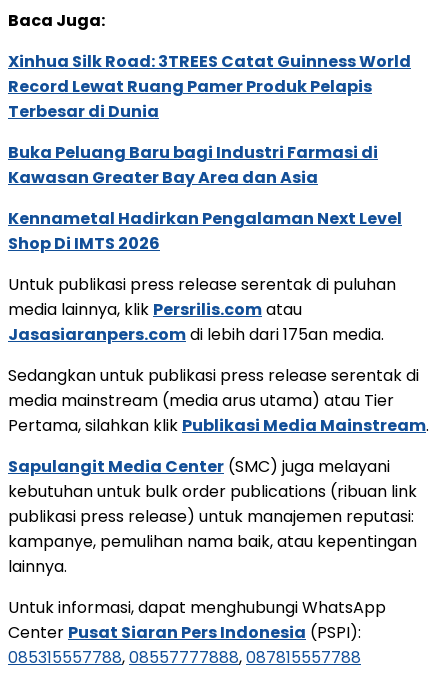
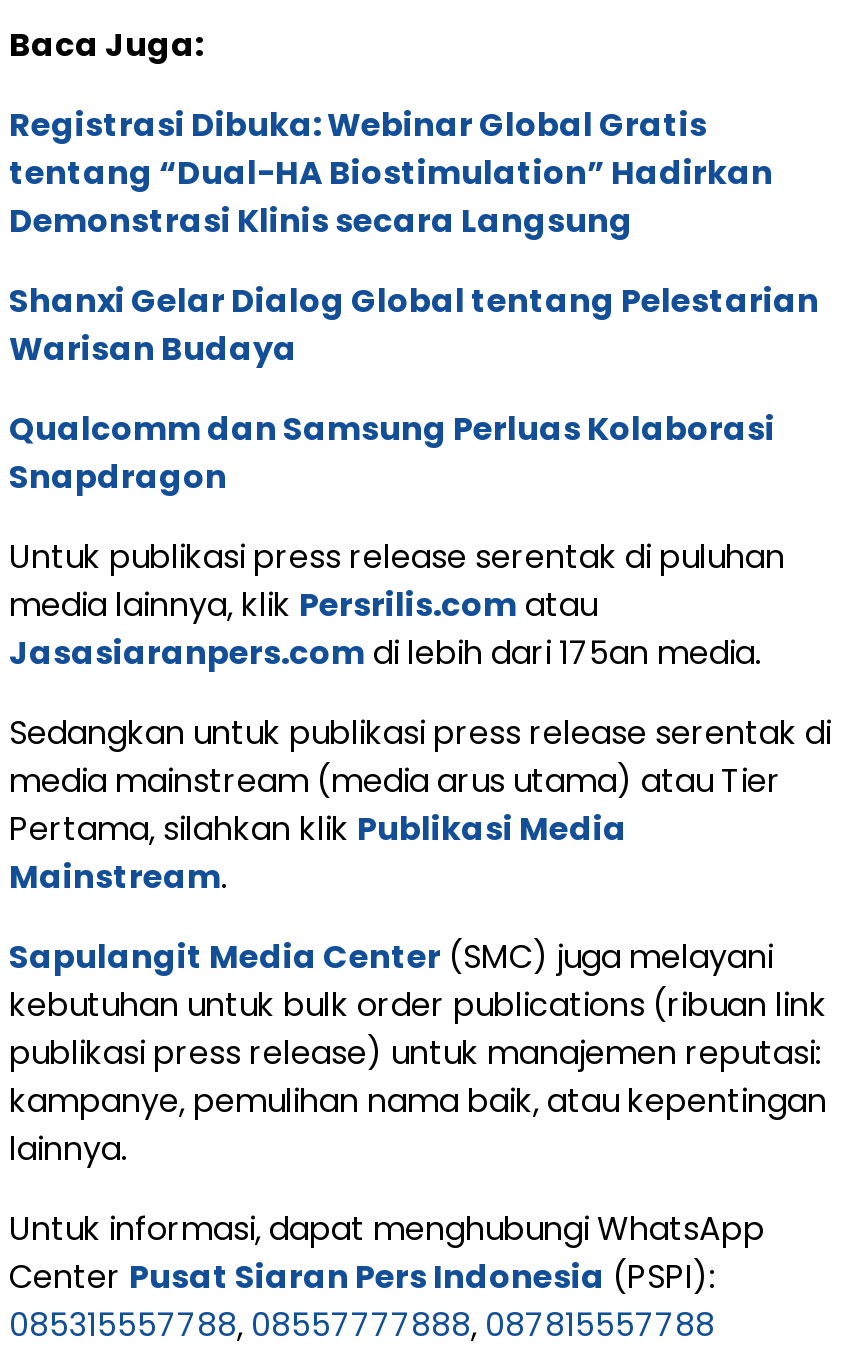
- Xinhua Silk Road: 3TREES Catat Guinness World
- Record Lewat Ruang Pamer Produk Pelapis
- Terbesar di Dunia
+ Registrasi Dibuka: Webinar Global Gratis
+ tentang “Dual-HA Biostimulation” Hadirkan
+ Demonstrasi Klinis secara Langsung

- Buka Peluang Baru bagi Industri Farmasi di
- Kawasan Greater Bay Area dan Asia
+ Shanxi Gelar Dialog Global tentang Pelestarian
+ Warisan Budaya

- Kennametal Hadirkan Pengalaman Next Level
- Shop Di IMTS 2026
+ Qualcomm dan Samsung Perluas Kolaborasi
+ Snapdragon
